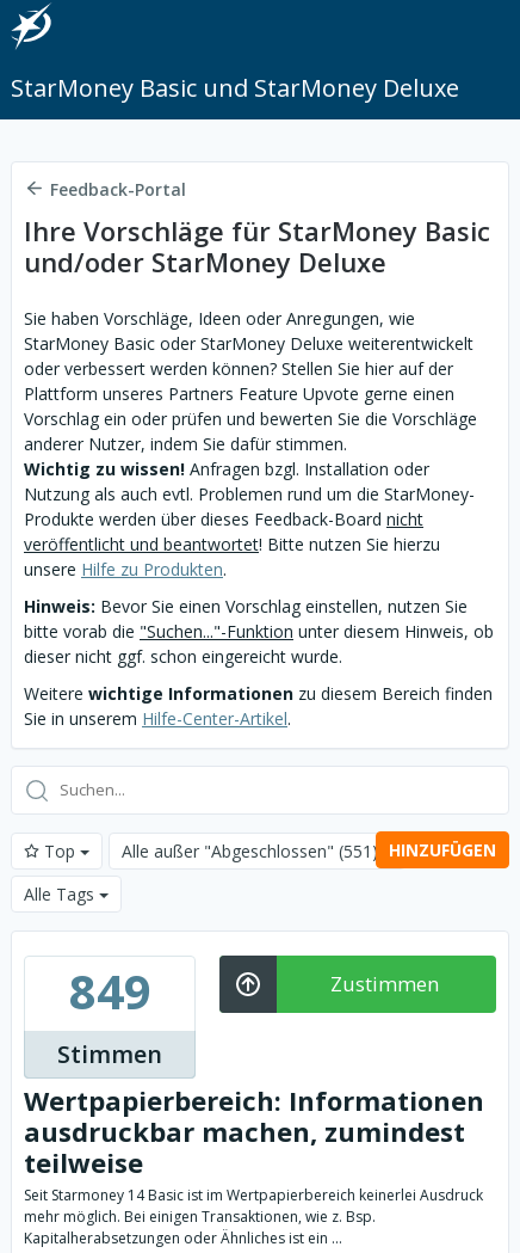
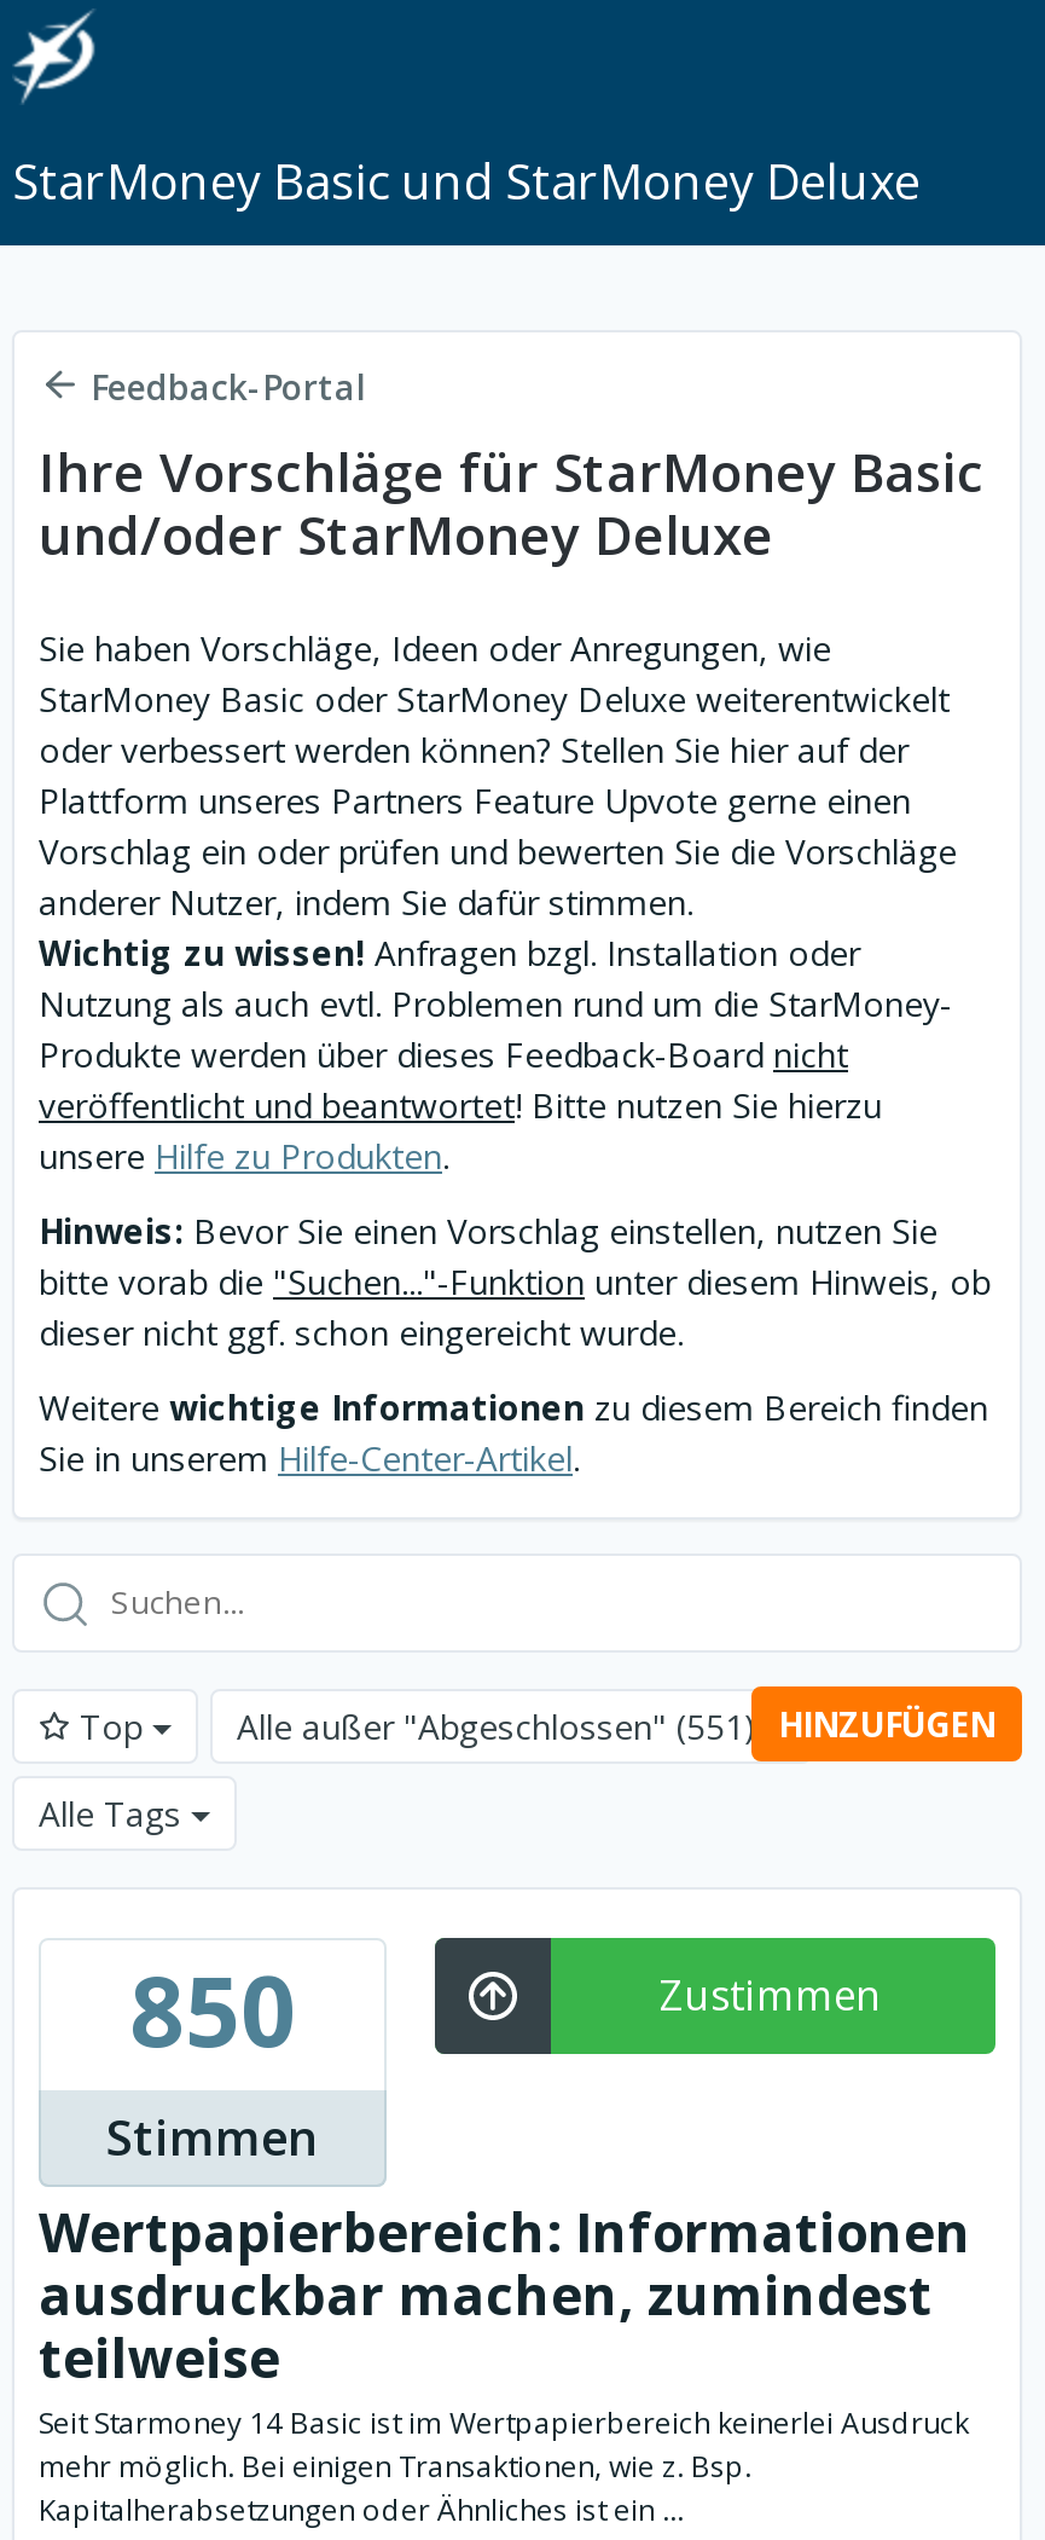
- 849
+ 850
